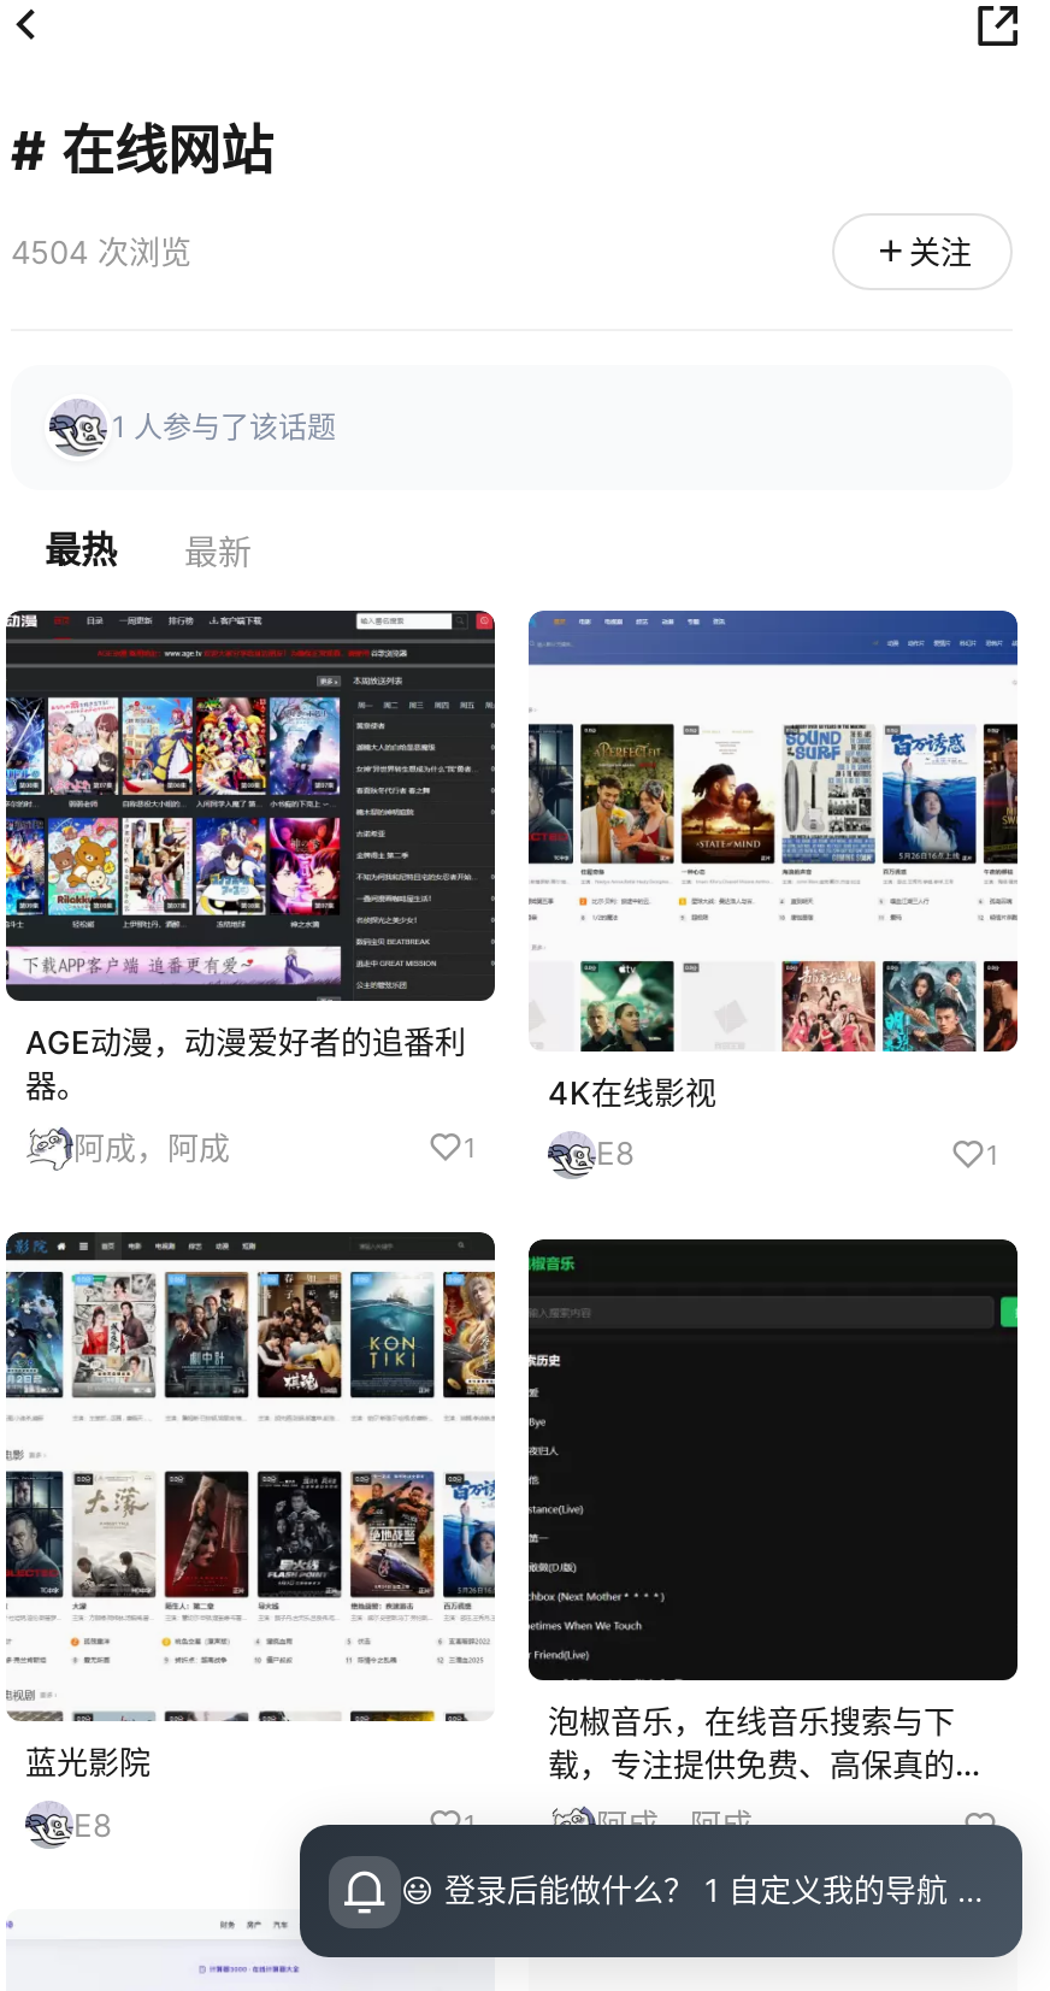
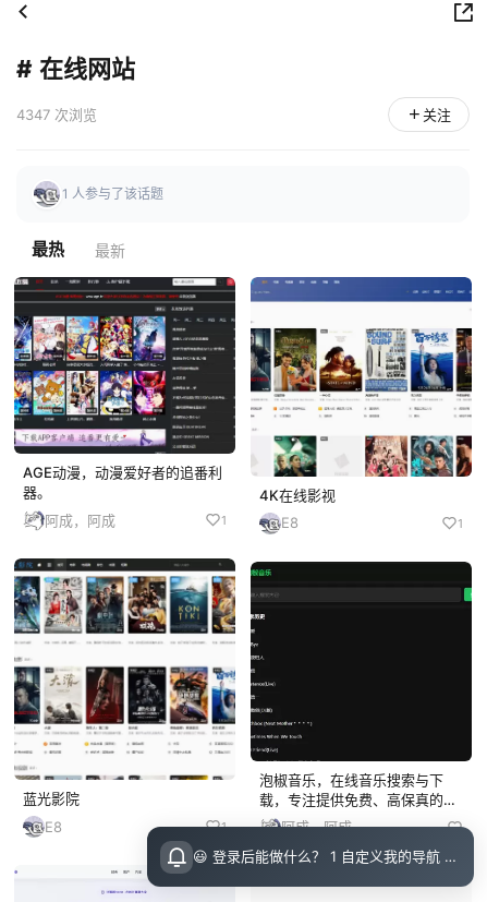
- 4504 次浏览
+ 4347 次浏览
